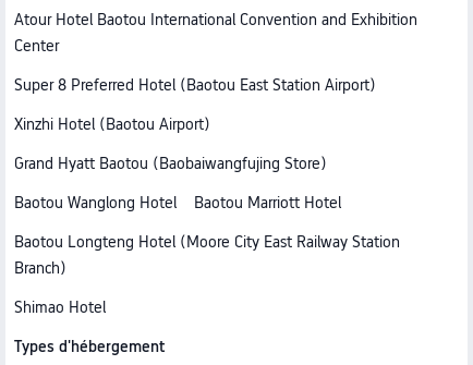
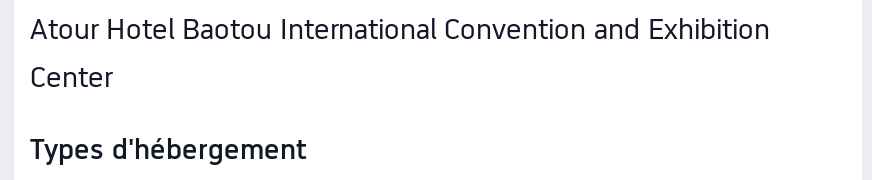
- Super 8 Preferred Hotel (Baotou East Station Airport)
- Xinzhi Hotel (Baotou Airport)
- Grand Hyatt Baotou (Baobaiwangfujing Store)
- Baotou Wanglong Hotel
- Baotou Marriott Hotel
- Baotou Longteng Hotel (Moore City East Railway Station
- Branch)
- Shimao Hotel
